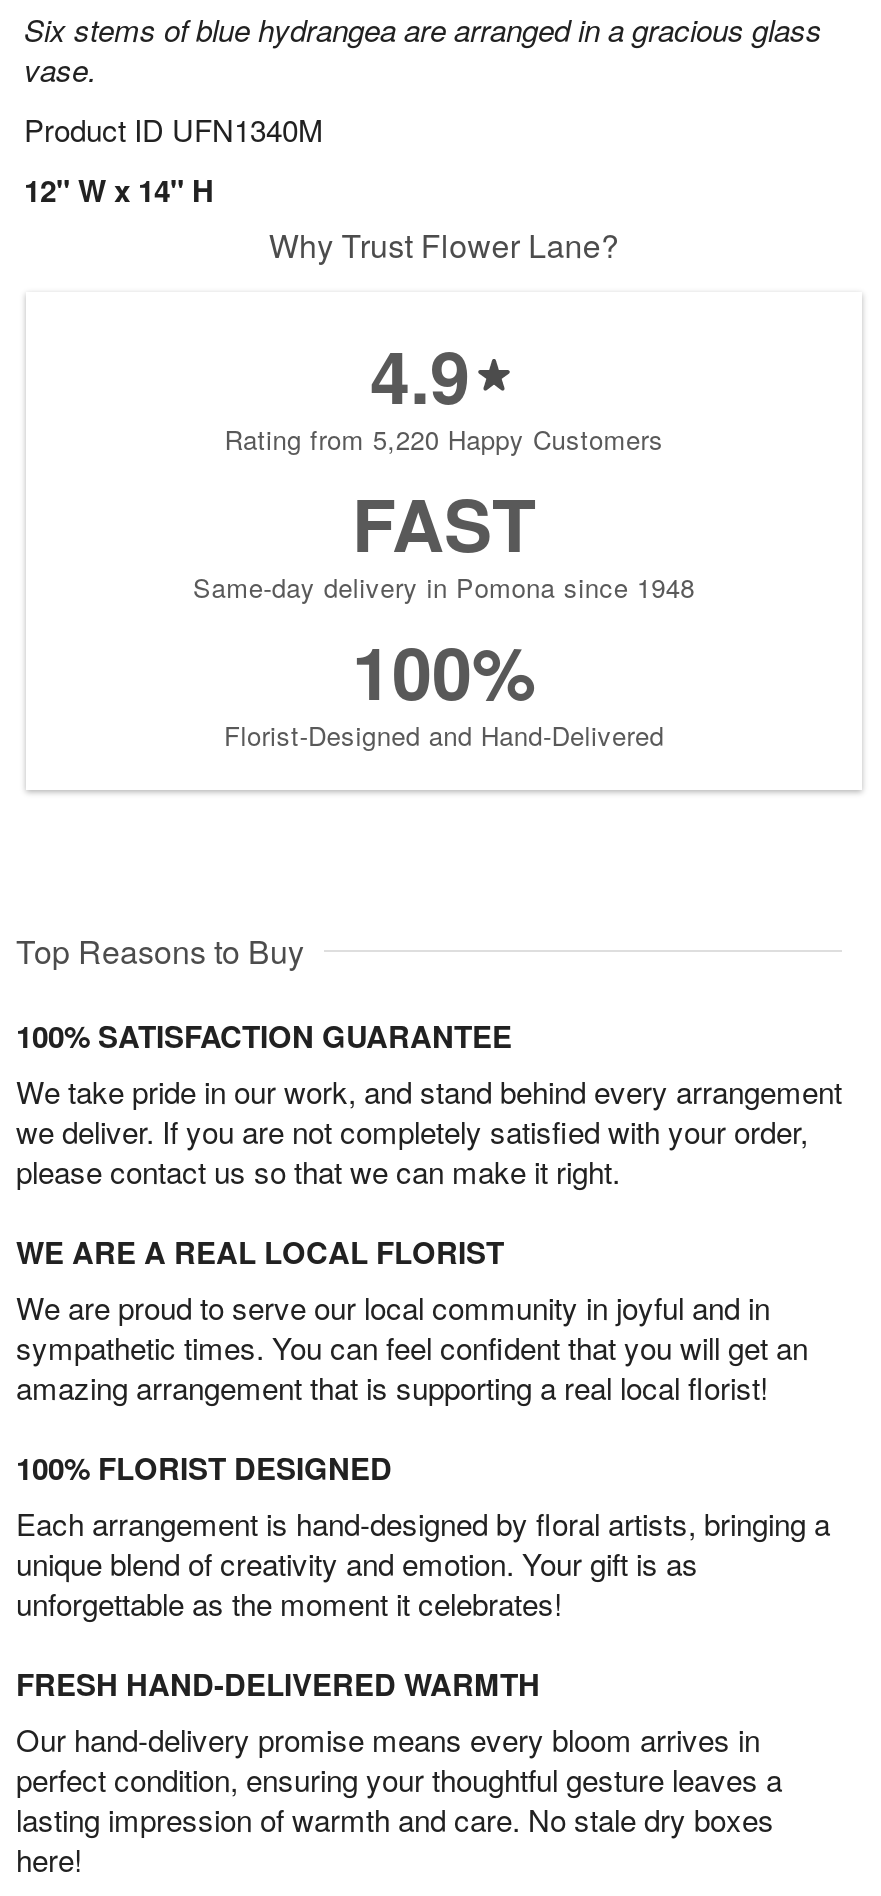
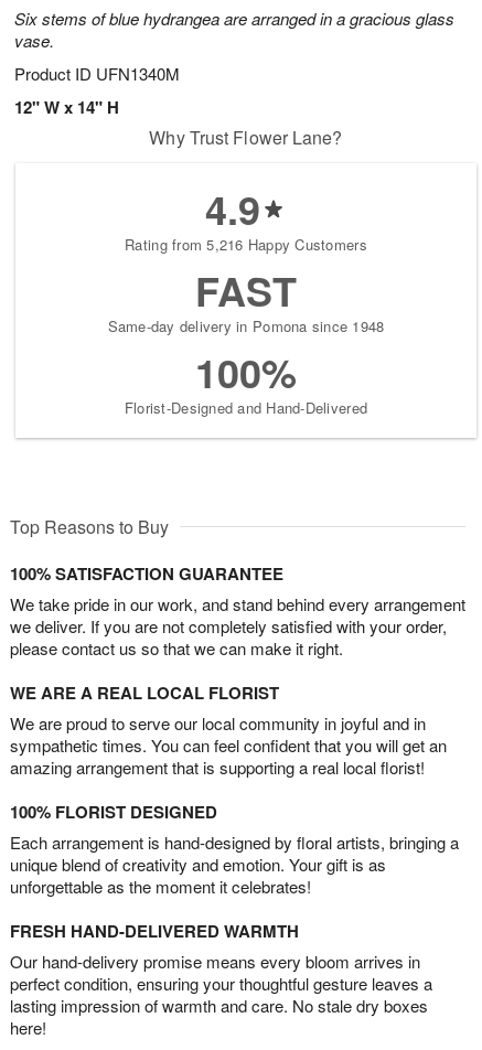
- Rating from 5,220 Happy Customers
+ Rating from 5,216 Happy Customers
